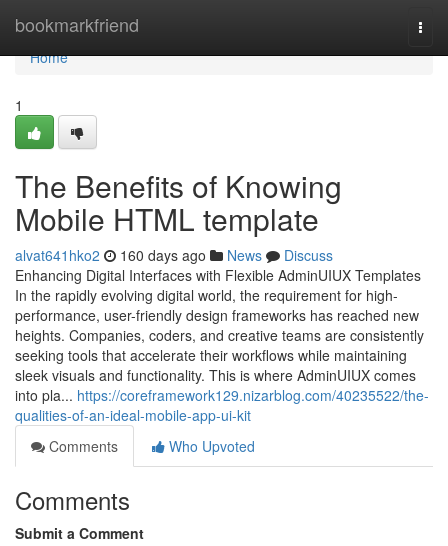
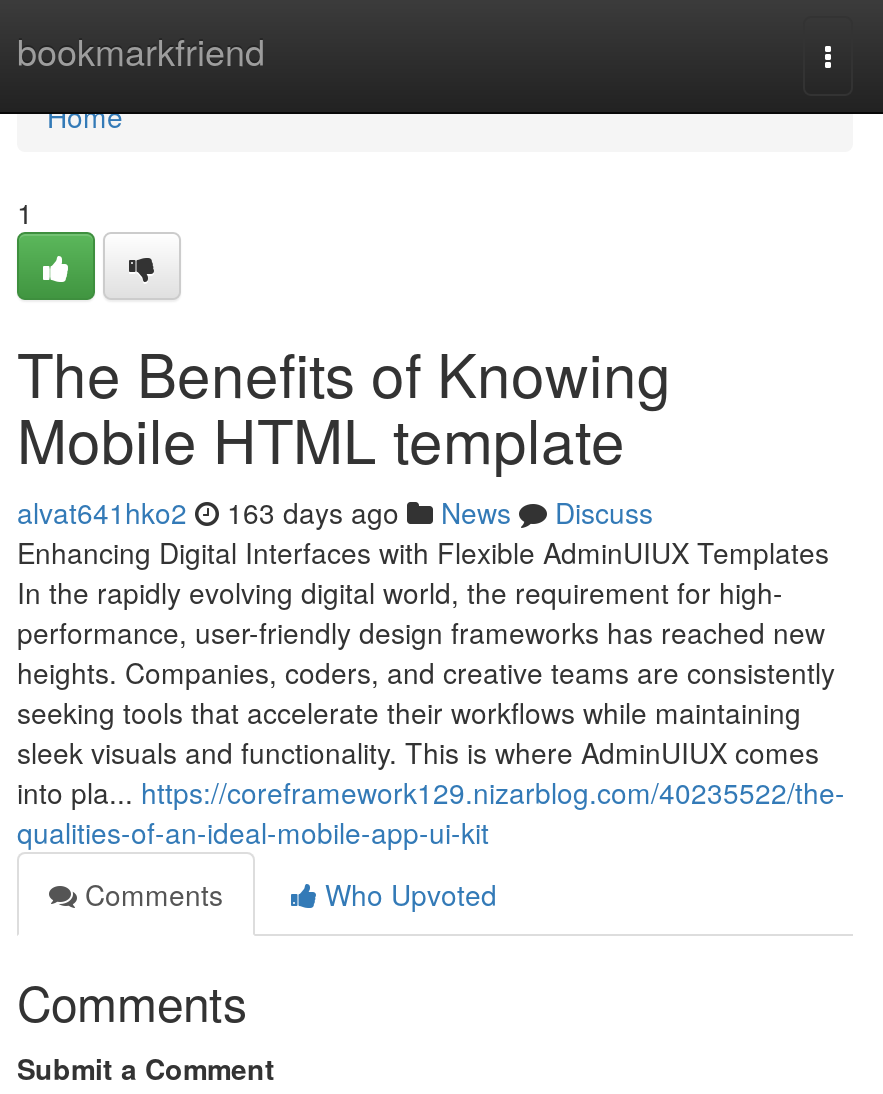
- alvat641hko2 160 days ago News Discuss
+ alvat641hko2 163 days ago News Discuss
